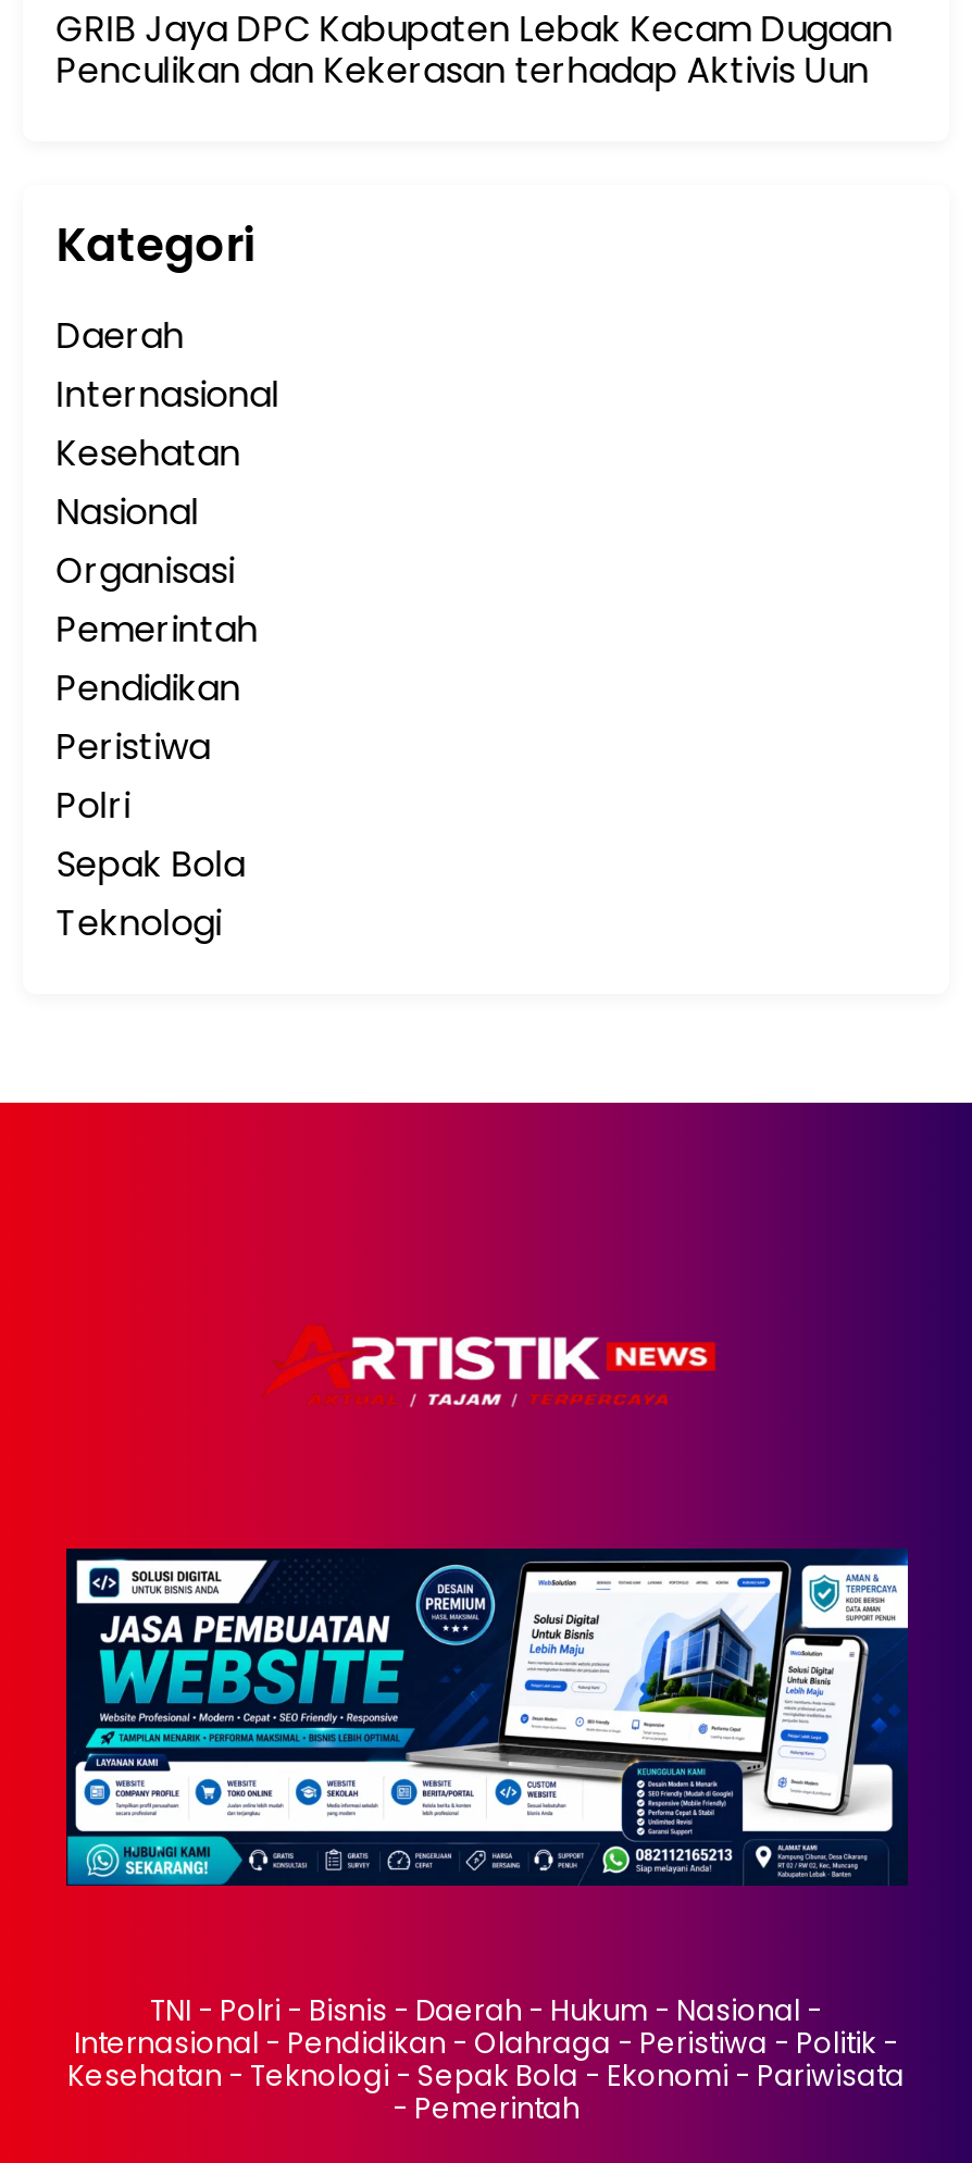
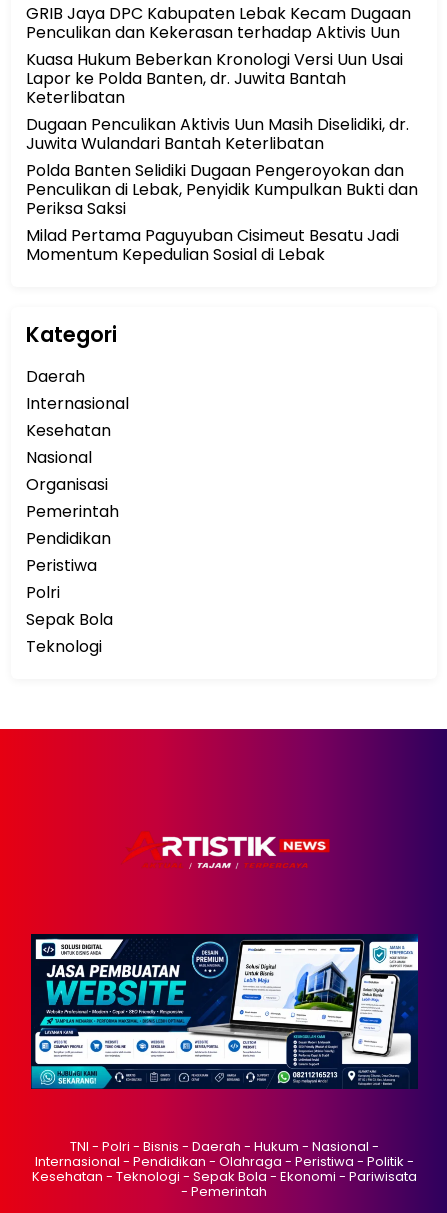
+ Kuasa Hukum Beberkan Kronologi Versi Uun Usai
+ Lapor ke Polda Banten, dr. Juwita Bantah
+ Keterlibatan
+ Dugaan Penculikan Aktivis Uun Masih Diselidiki, dr.
+ Juwita Wulandari Bantah Keterlibatan
+ Polda Banten Selidiki Dugaan Pengeroyokan dan
+ Penculikan di Lebak, Penyidik Kumpulkan Bukti dan
+ Periksa Saksi
+ Milad Pertama Paguyuban Cisimeut Besatu Jadi
+ Momentum Kepedulian Sosial di Lebak
